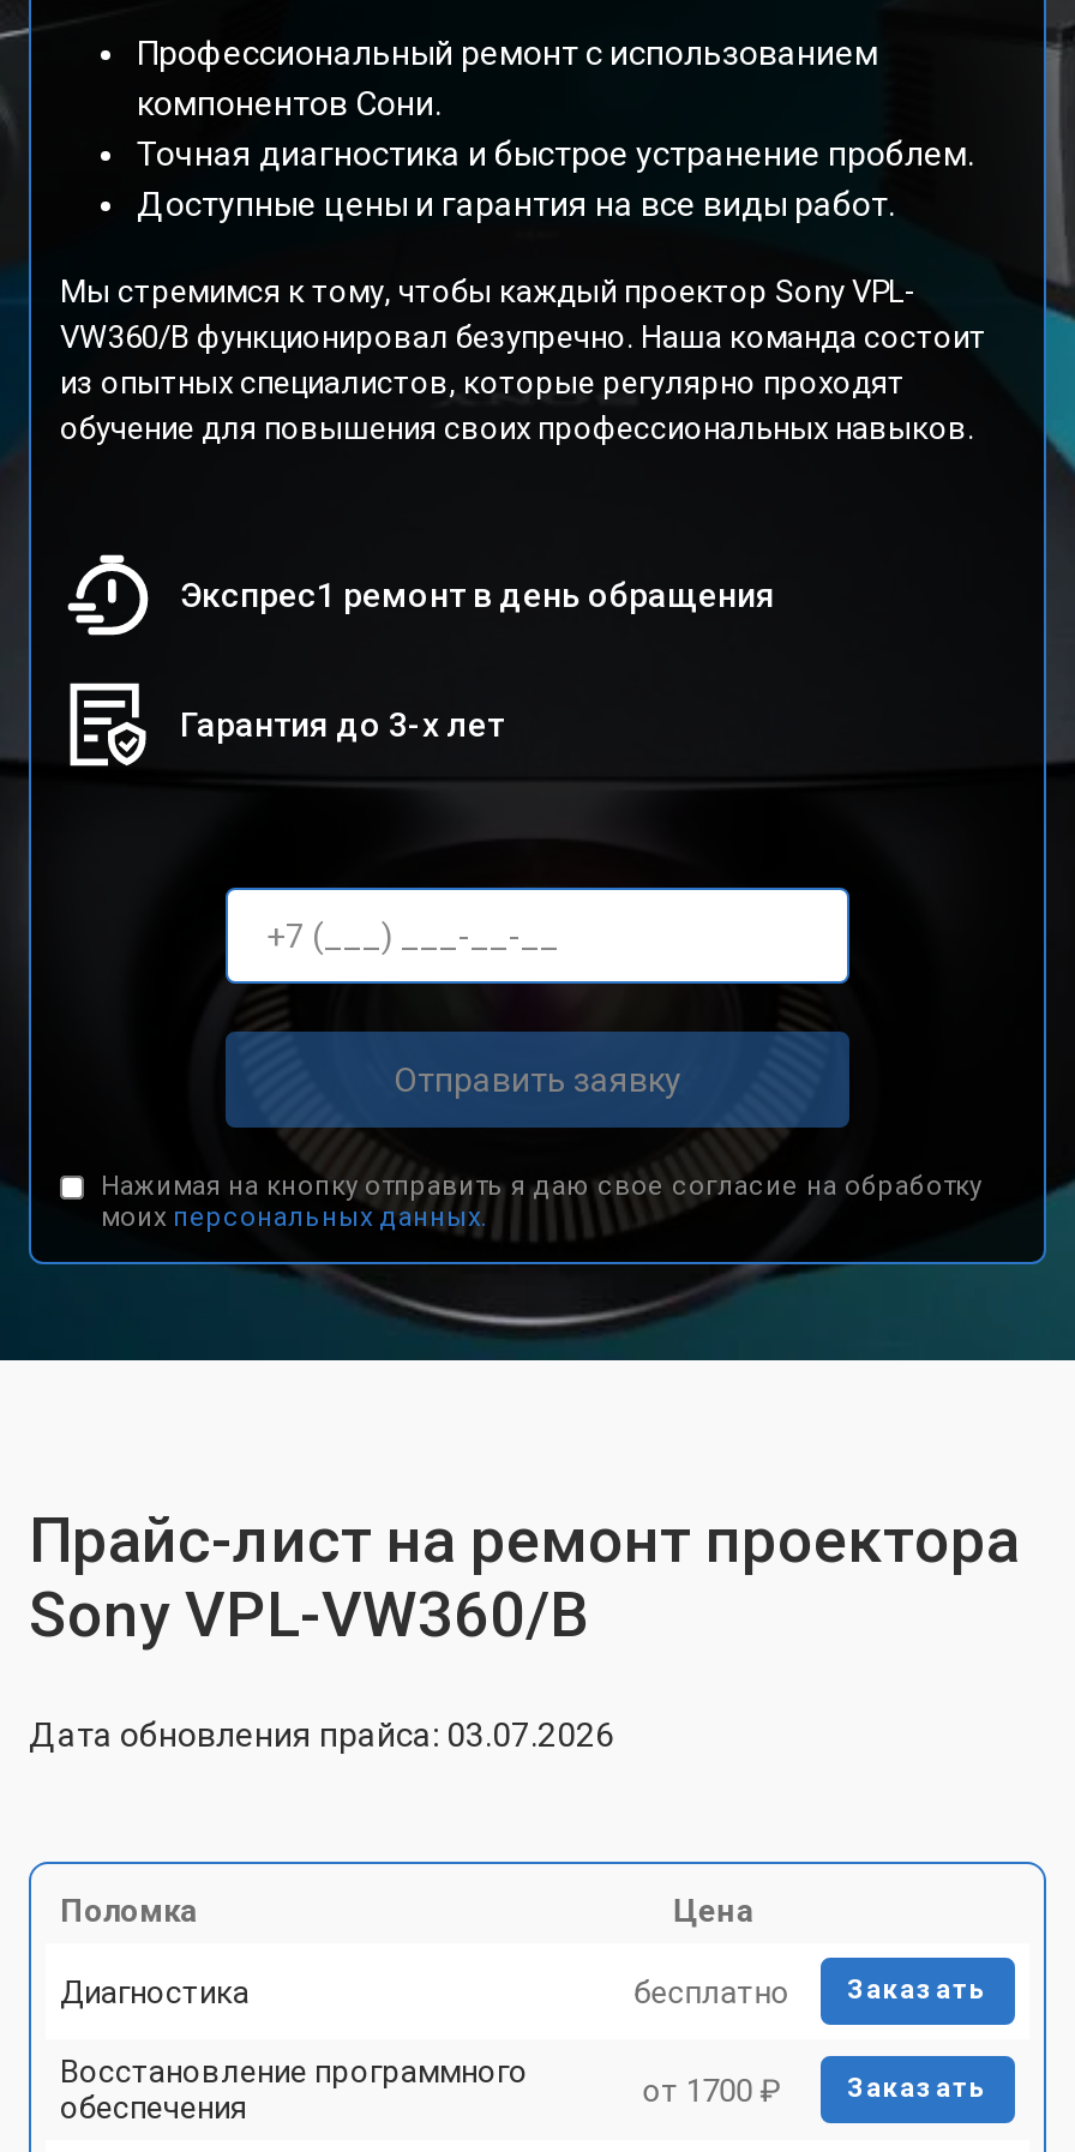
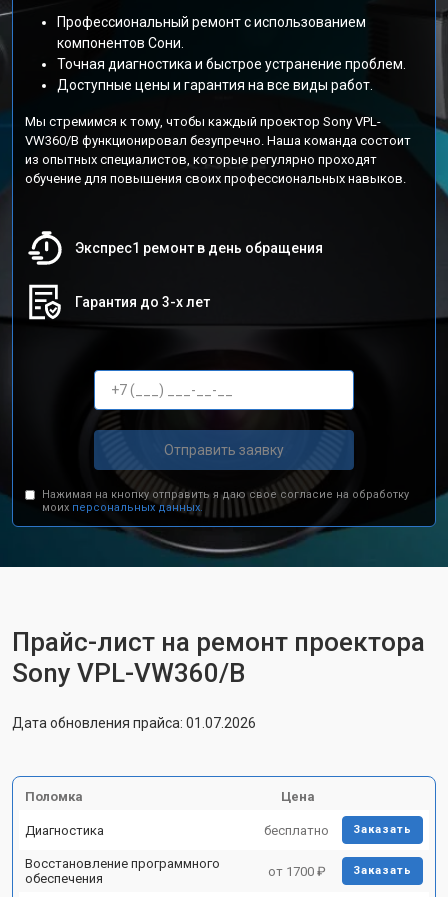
- Дата обновления прайса: 03.07.2026
+ Дата обновления прайса: 01.07.2026
